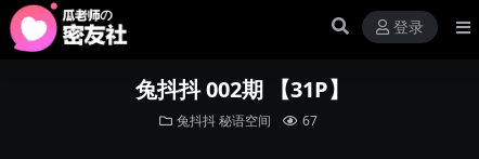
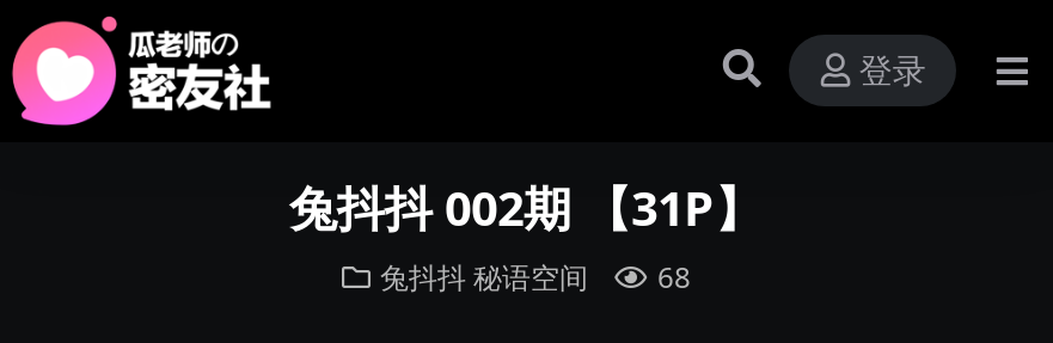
- 67
+ 68
